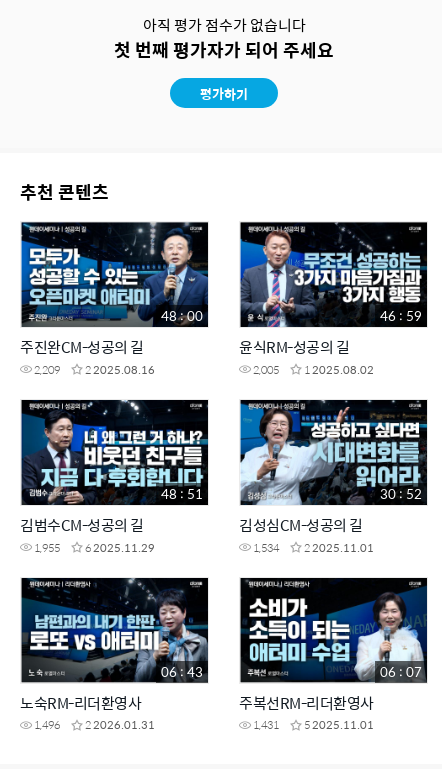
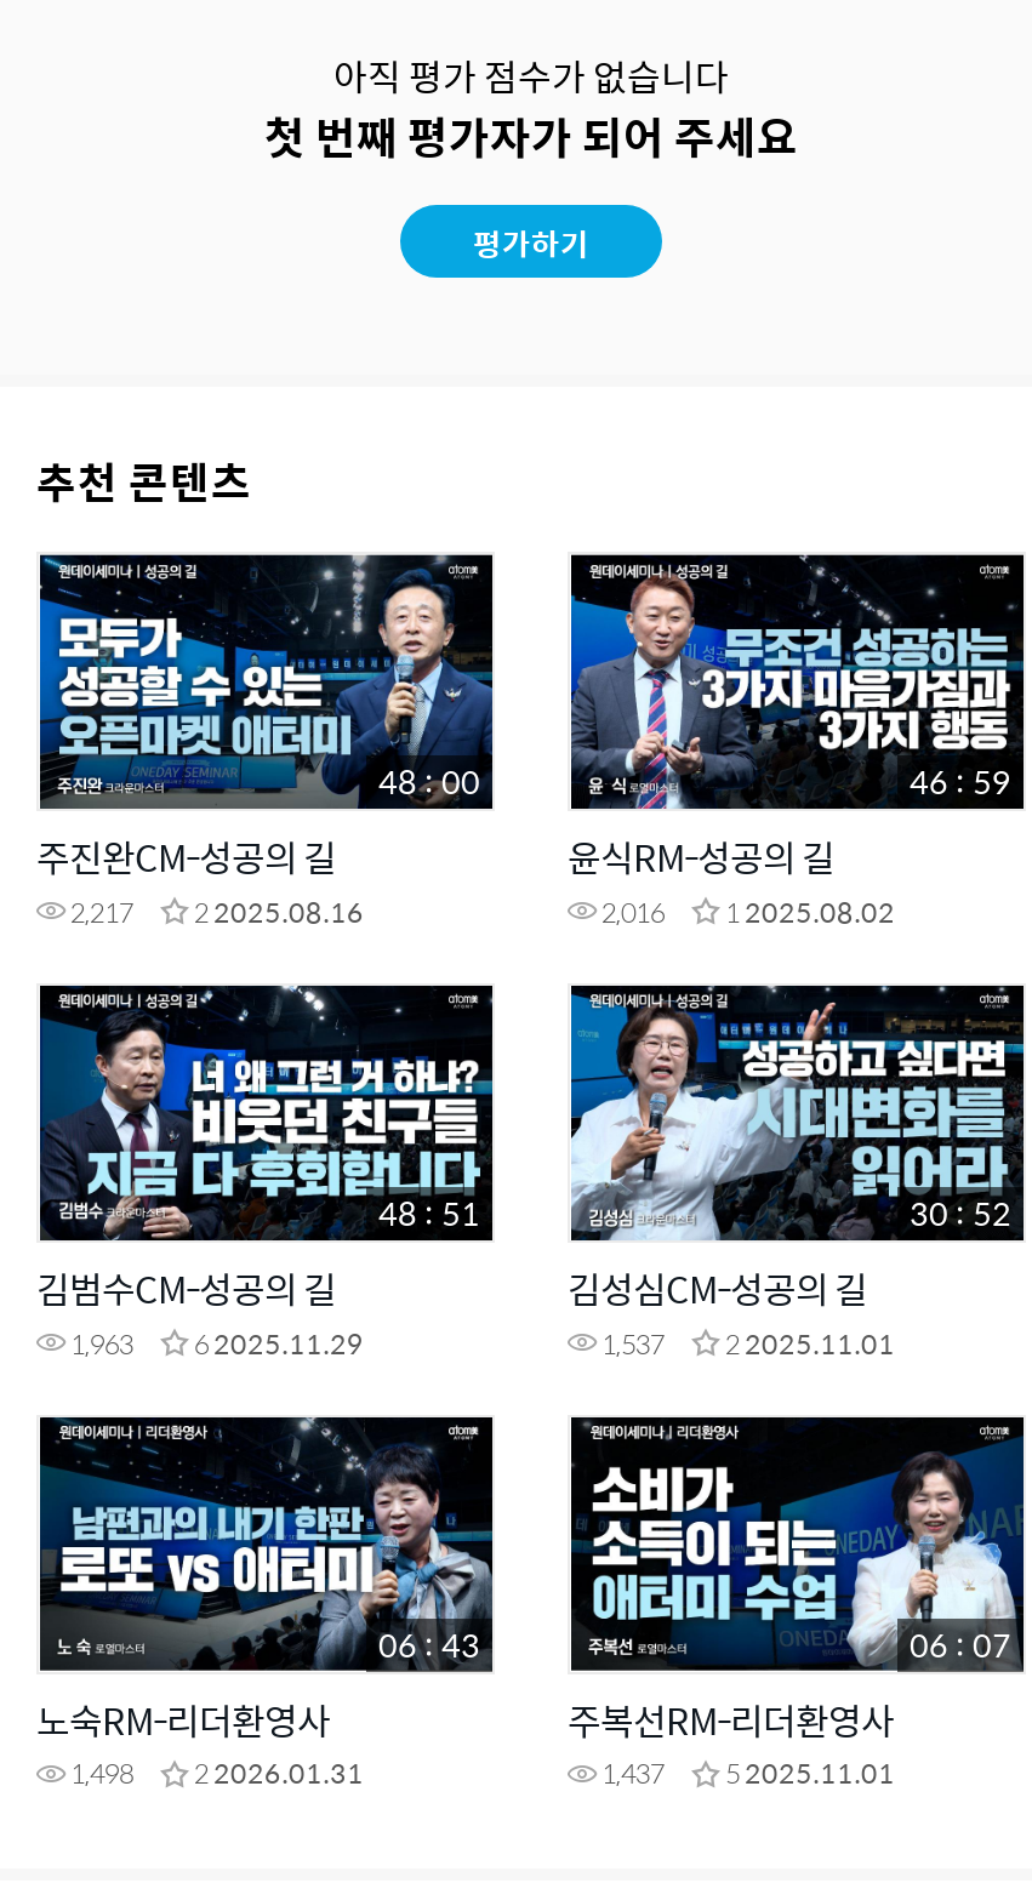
- 2,209 2 2025.08.16
+ 2,217 2 2025.08.16

- 2,005 1 2025.08.02
+ 2,016 1 2025.08.02

- 1,955 6 2025.11.29
+ 1,963 6 2025.11.29

- 1,534 2 2025.11.01
+ 1,537 2 2025.11.01

- 1,496 2 2026.01.31
+ 1,498 2 2026.01.31

- 1,431 5 2025.11.01
+ 1,437 5 2025.11.01
